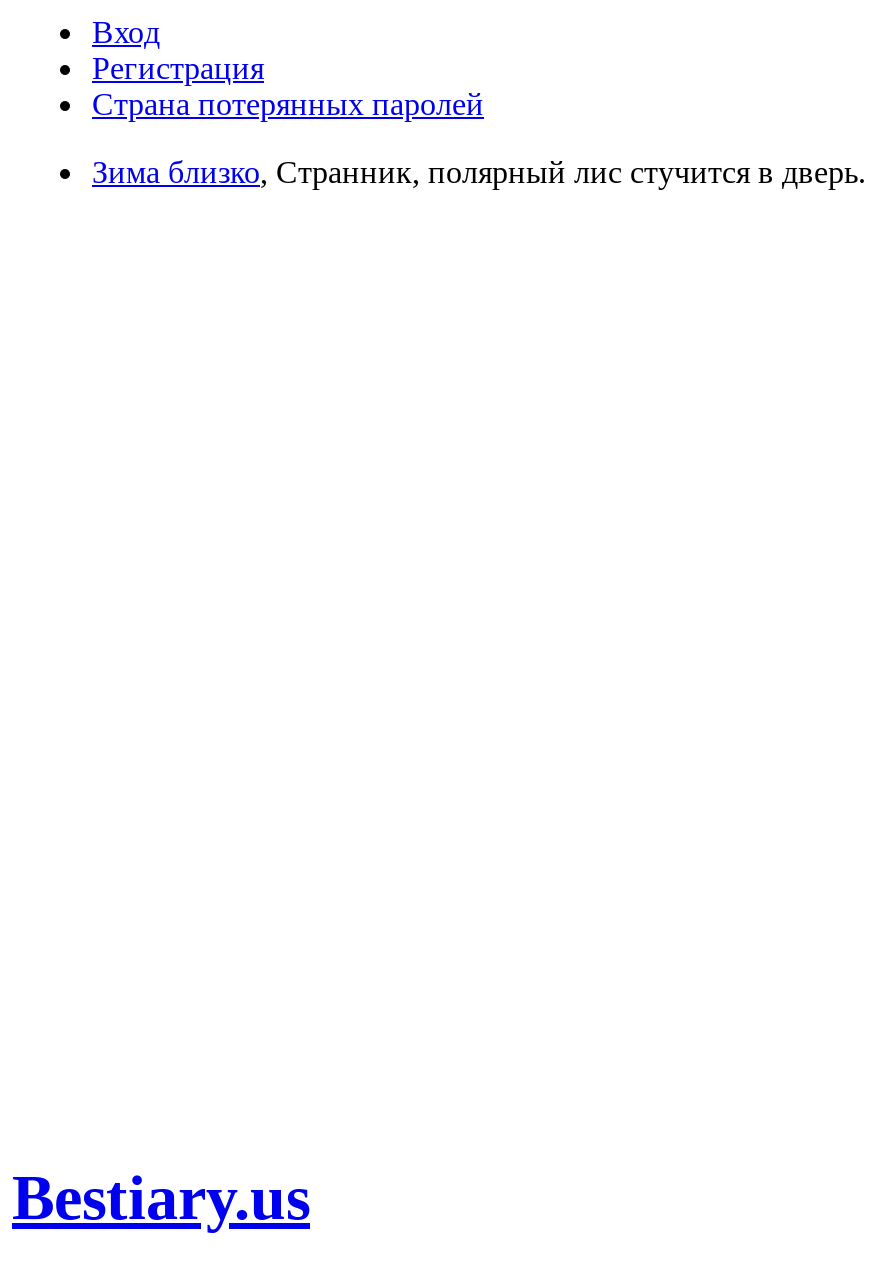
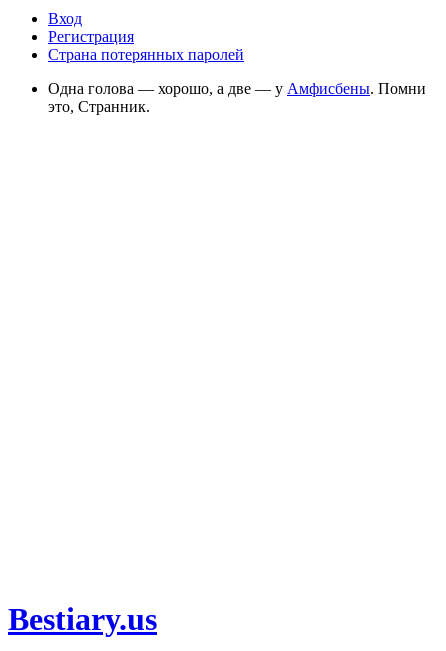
- Зима близко, Странник, полярный лис стучится в дверь.
+ Одна голова — хорошо, а две — у Амфисбены. Помни
+ это, Странник.
